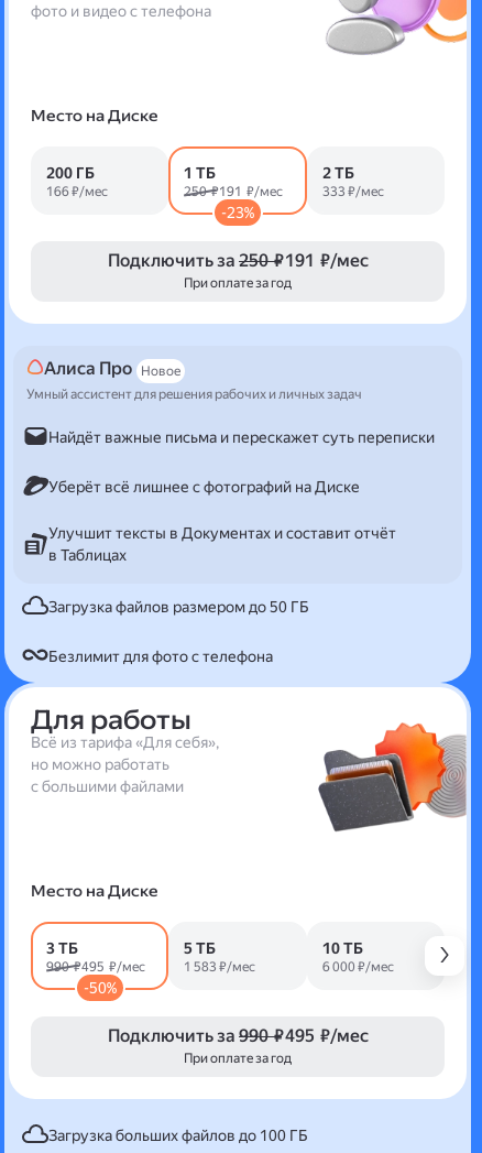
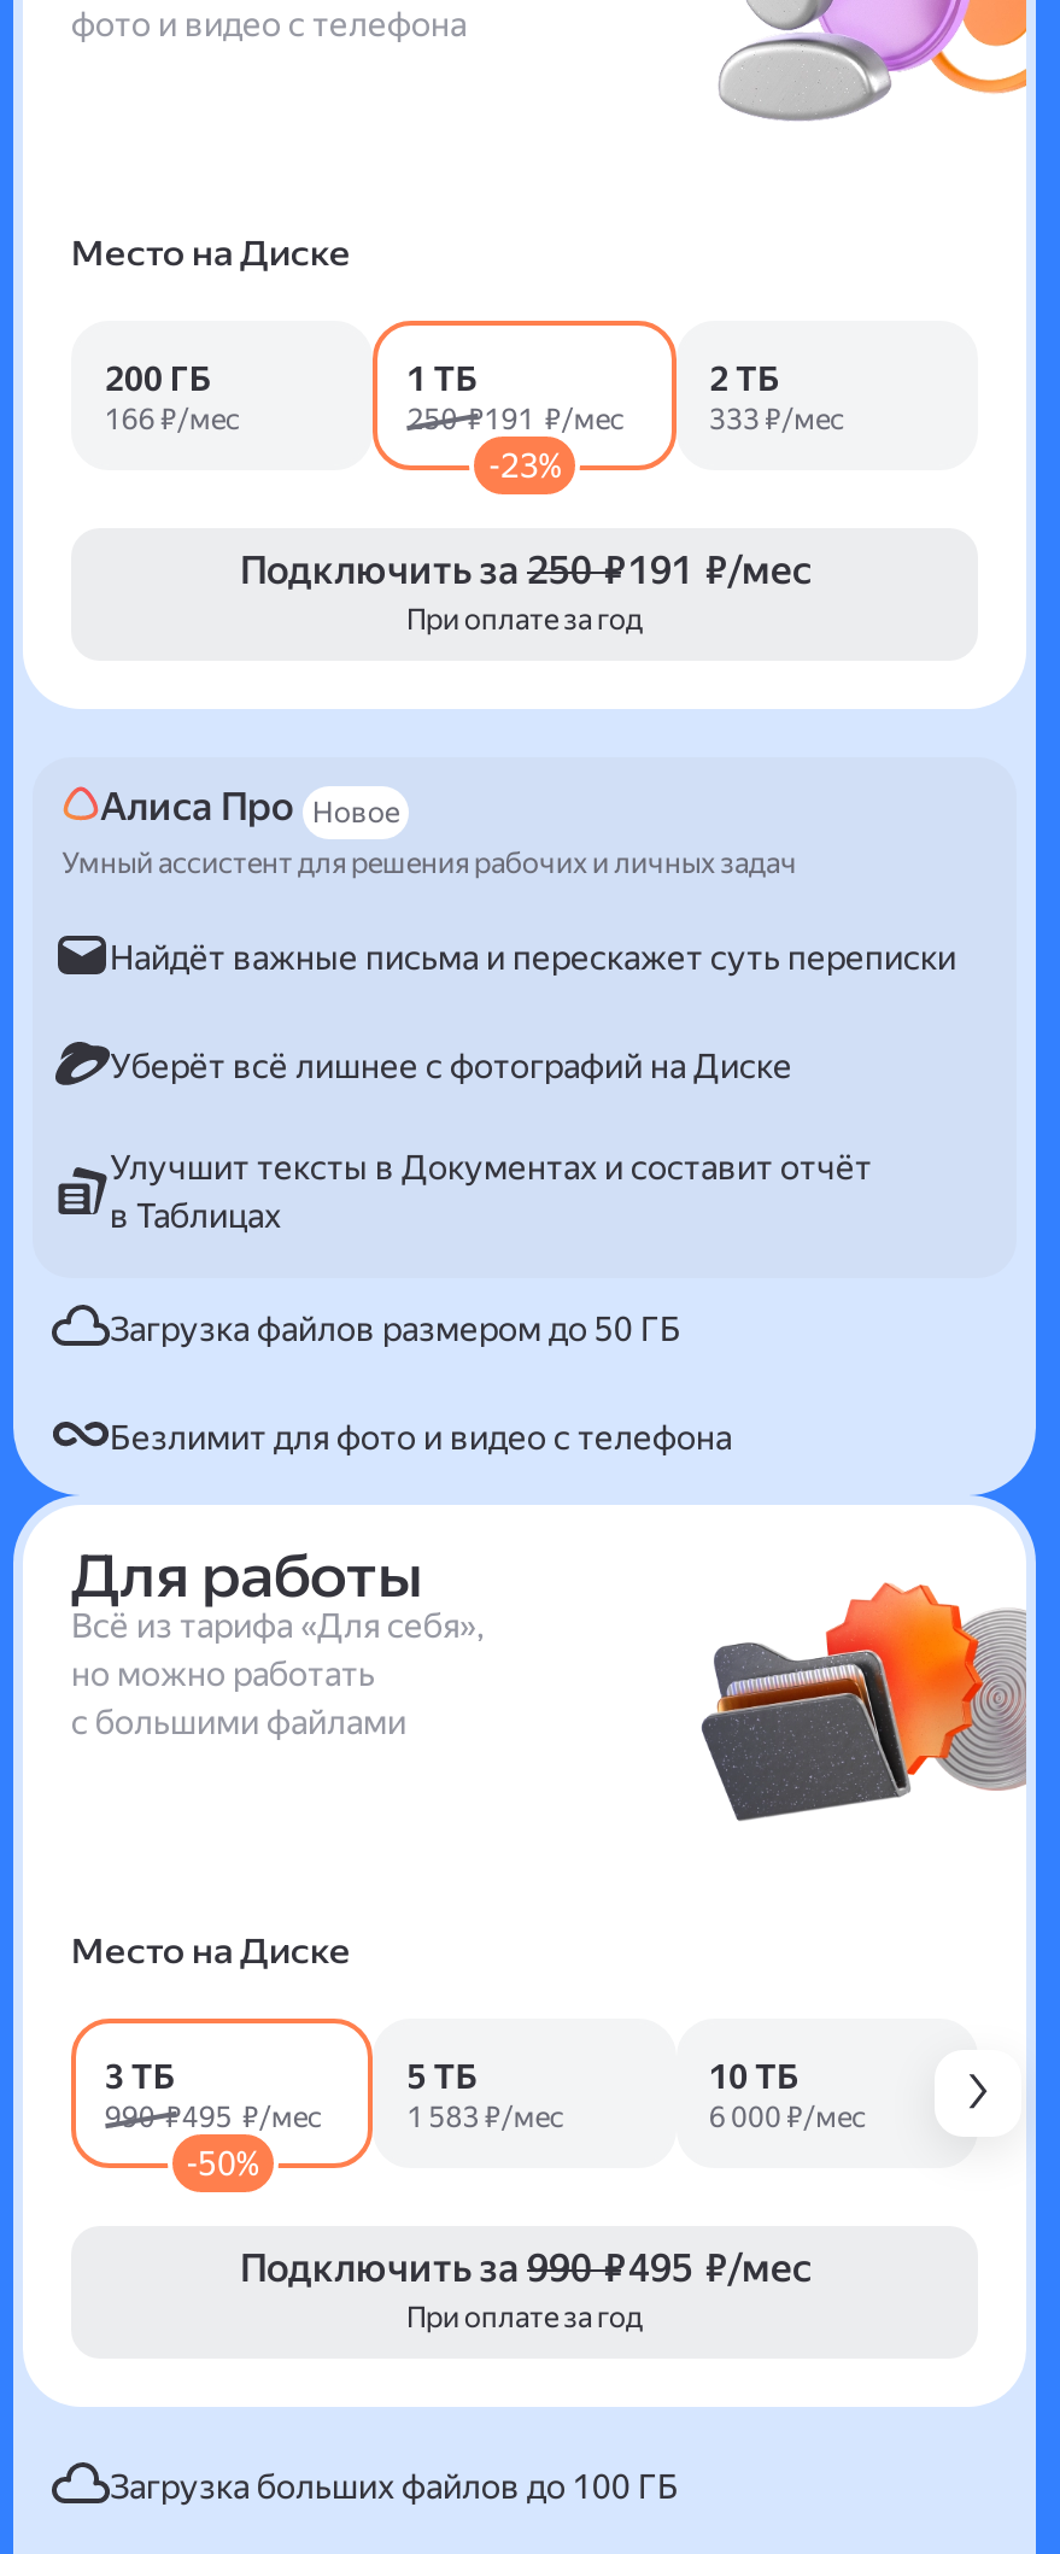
- Безлимит для фото с телефона
+ Безлимит для фото и видео с телефона
